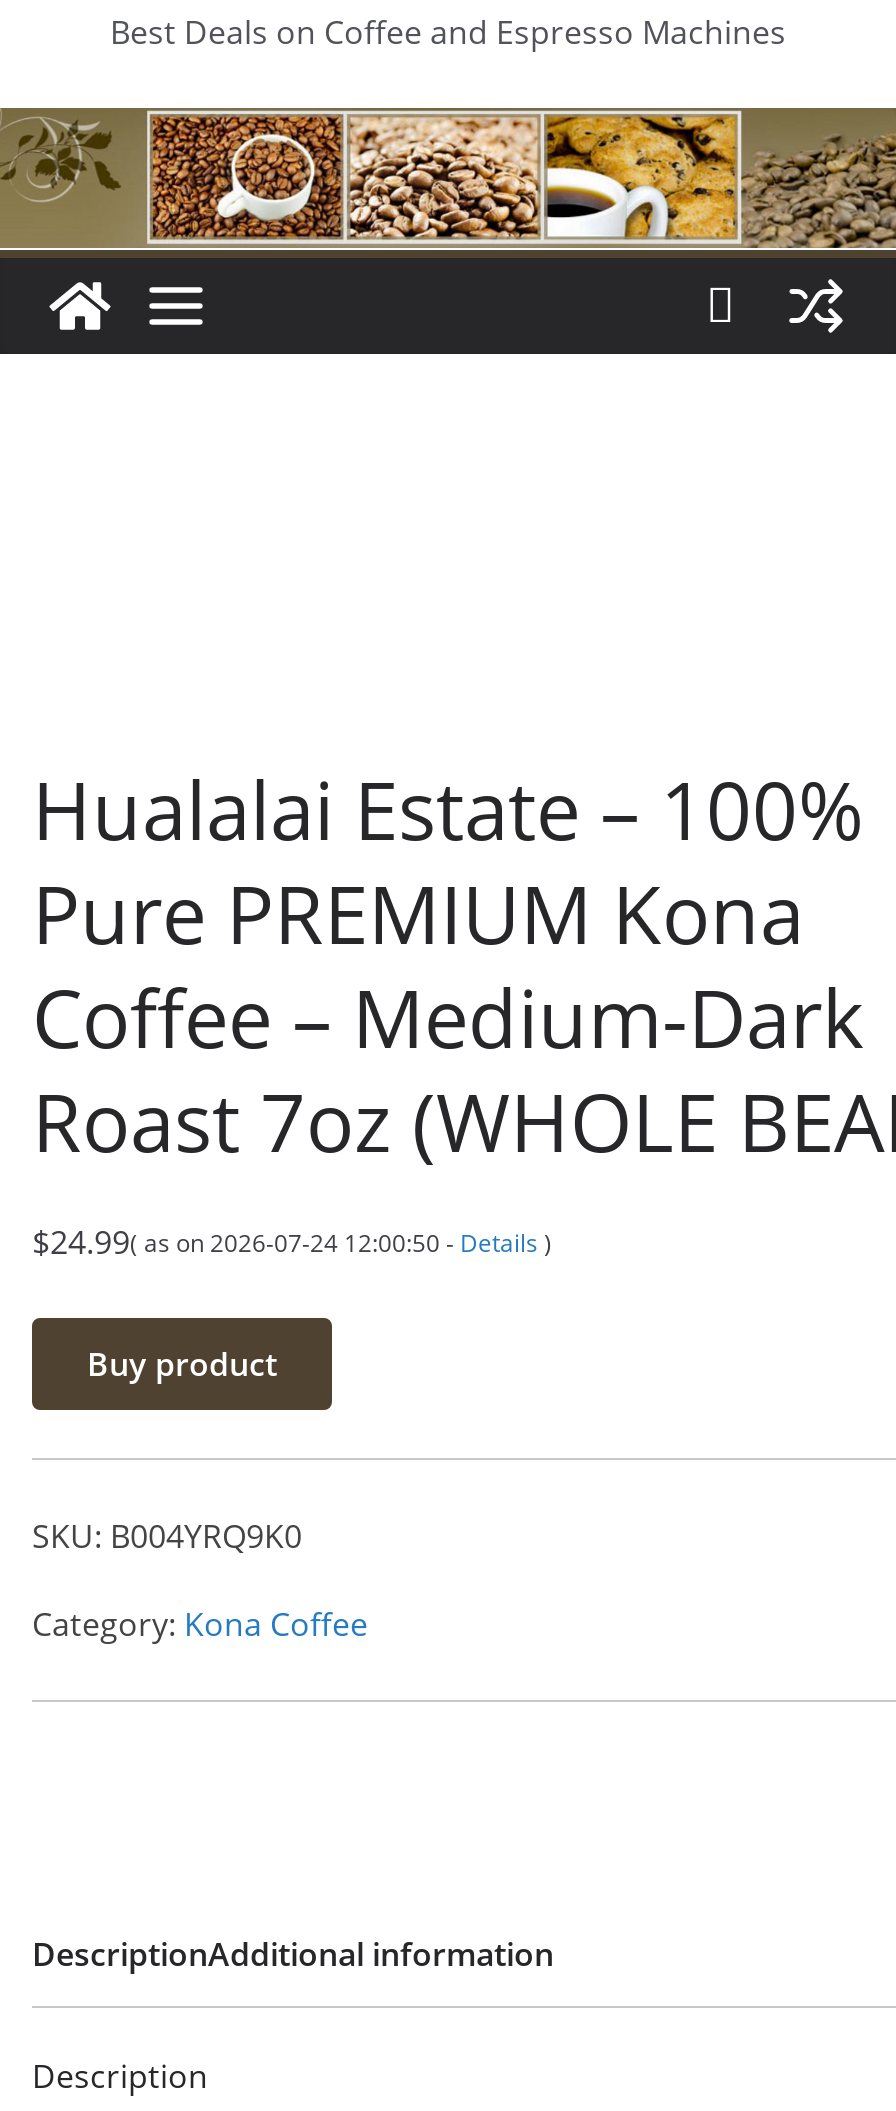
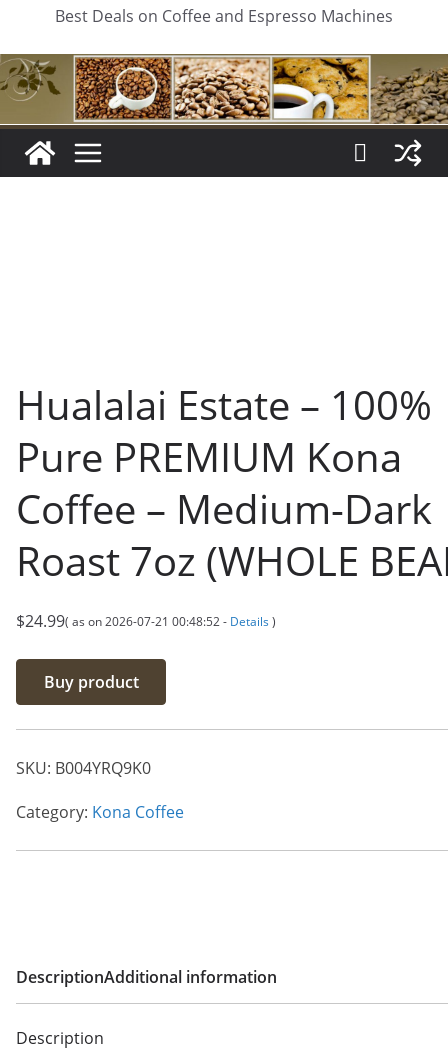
- $24.99 ( as on 2026-07-24 12:00:50 - Details)
+ $24.99 ( as on 2026-07-21 00:48:52 - Details)
